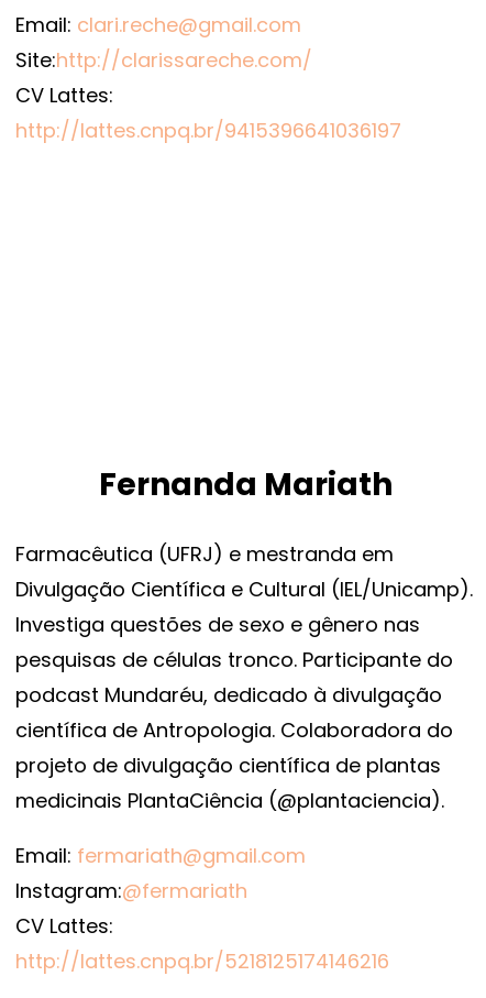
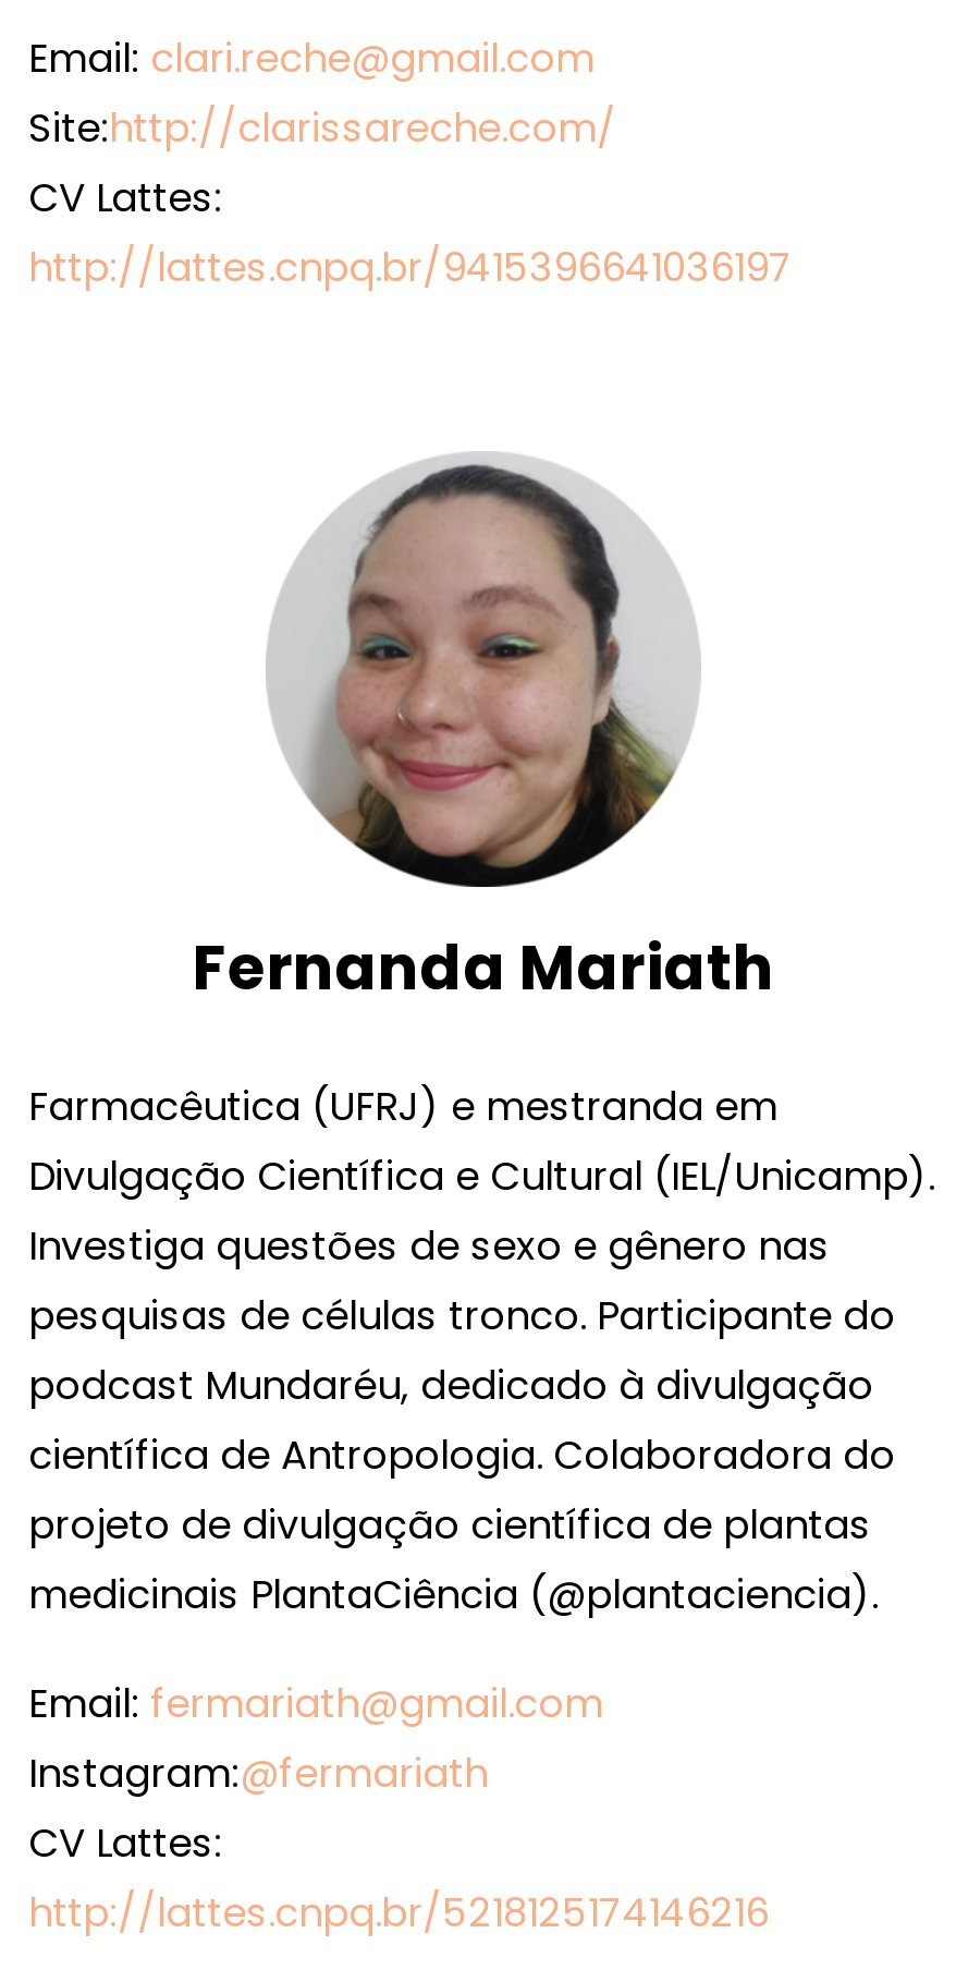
+ [image]
